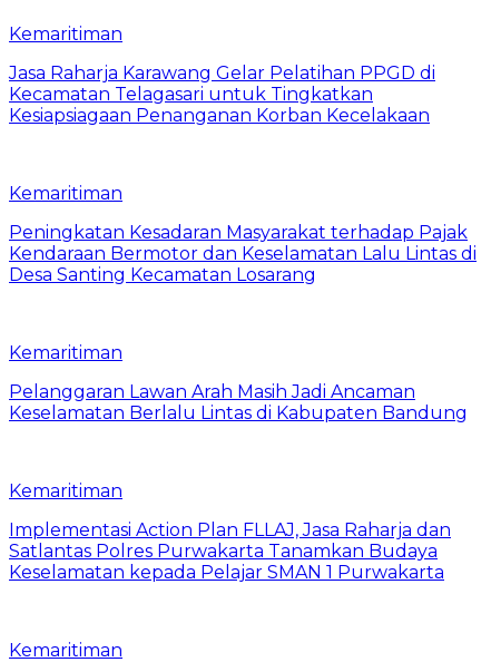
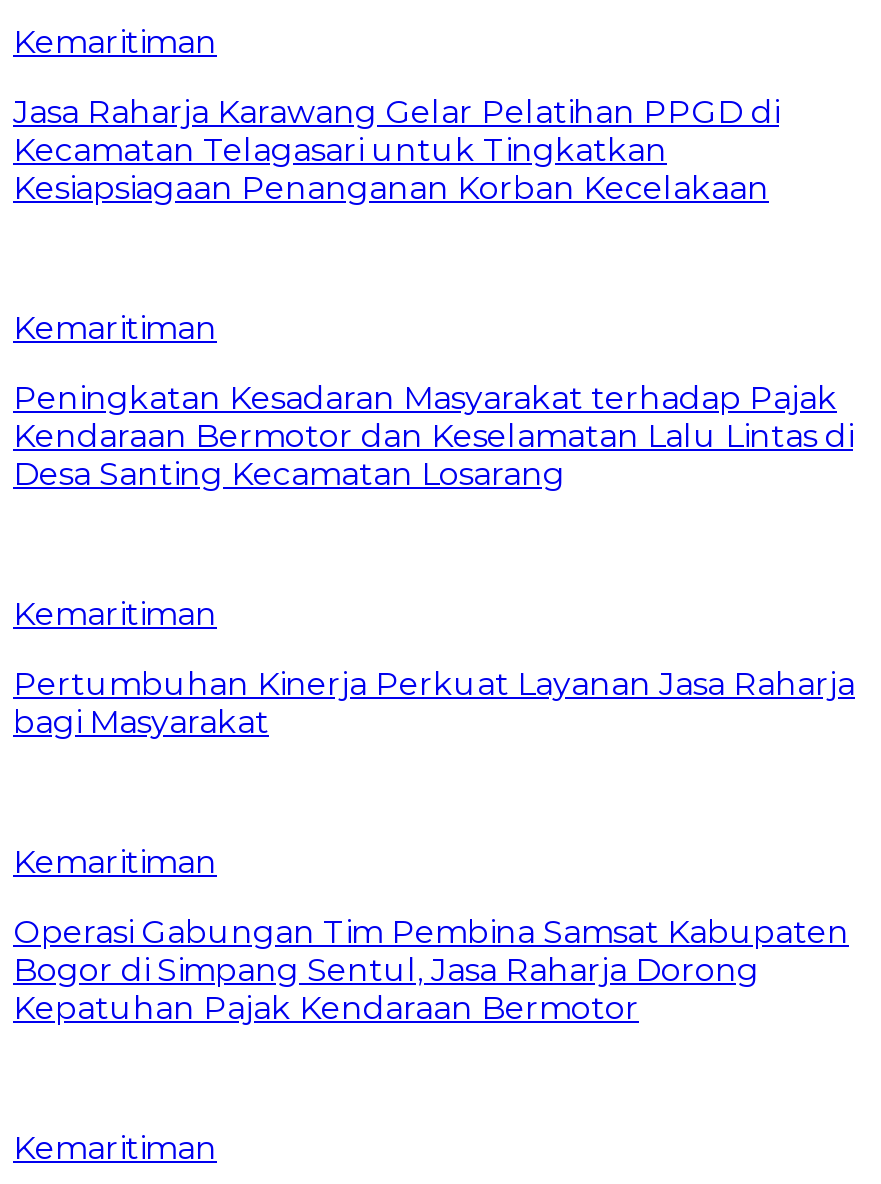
- Pelanggaran Lawan Arah Masih Jadi Ancaman
- Keselamatan Berlalu Lintas di Kabupaten Bandung
+ Pertumbuhan Kinerja Perkuat Layanan Jasa Raharja
+ bagi Masyarakat

- Implementasi Action Plan FLLAJ, Jasa Raharja dan
- Satlantas Polres Purwakarta Tanamkan Budaya
- Keselamatan kepada Pelajar SMAN 1 Purwakarta
+ Operasi Gabungan Tim Pembina Samsat Kabupaten
+ Bogor di Simpang Sentul, Jasa Raharja Dorong
+ Kepatuhan Pajak Kendaraan Bermotor
